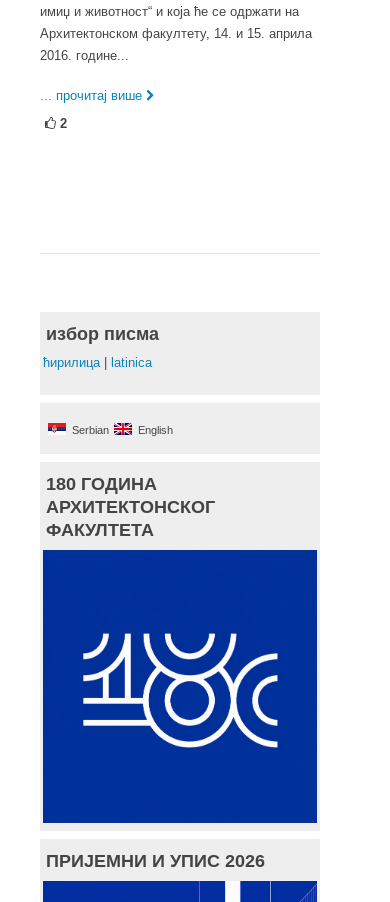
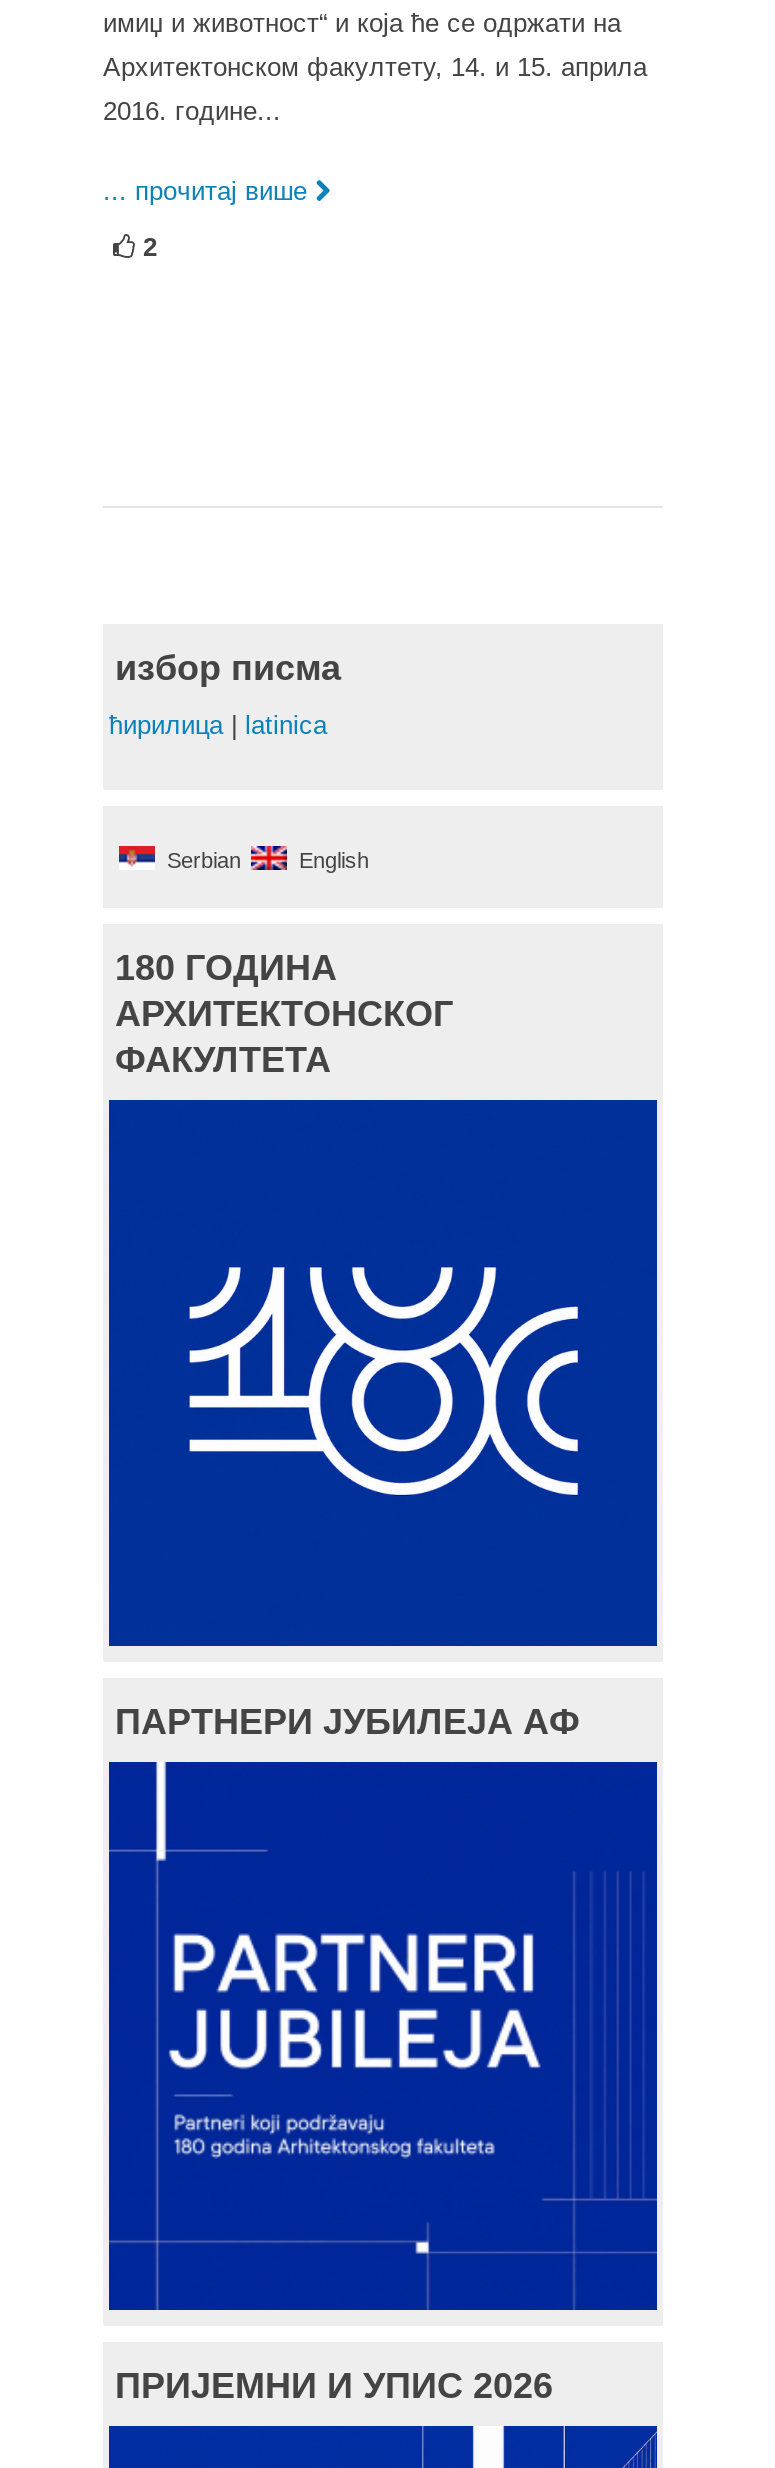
+ ПАРТНЕРИ ЈУБИЛЕЈА АФ

+ [image]
